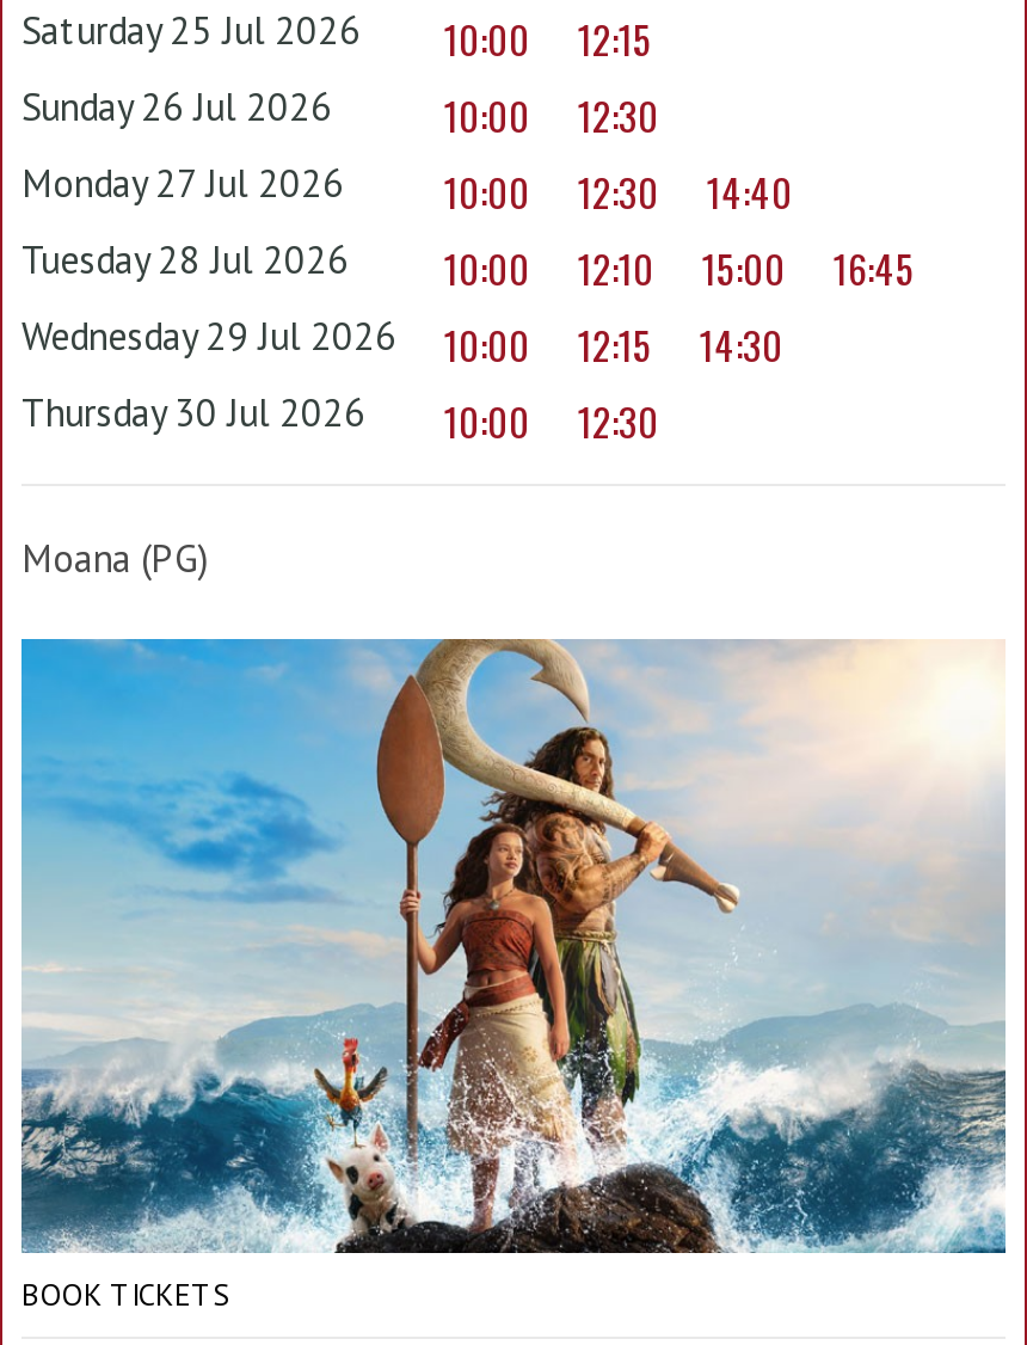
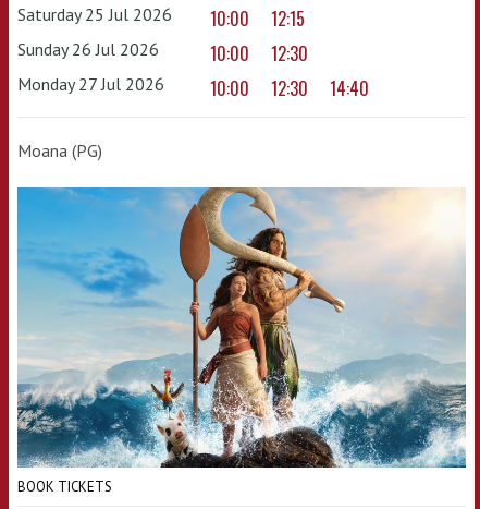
- Tuesday 28 Jul 2026
- 10:00
- 12:10
- 15:00
- 16:45
- Wednesday 29 Jul 2026
- 10:00
- 12:15
- 14:30
- Thursday 30 Jul 2026
- 10:00
- 12:30
